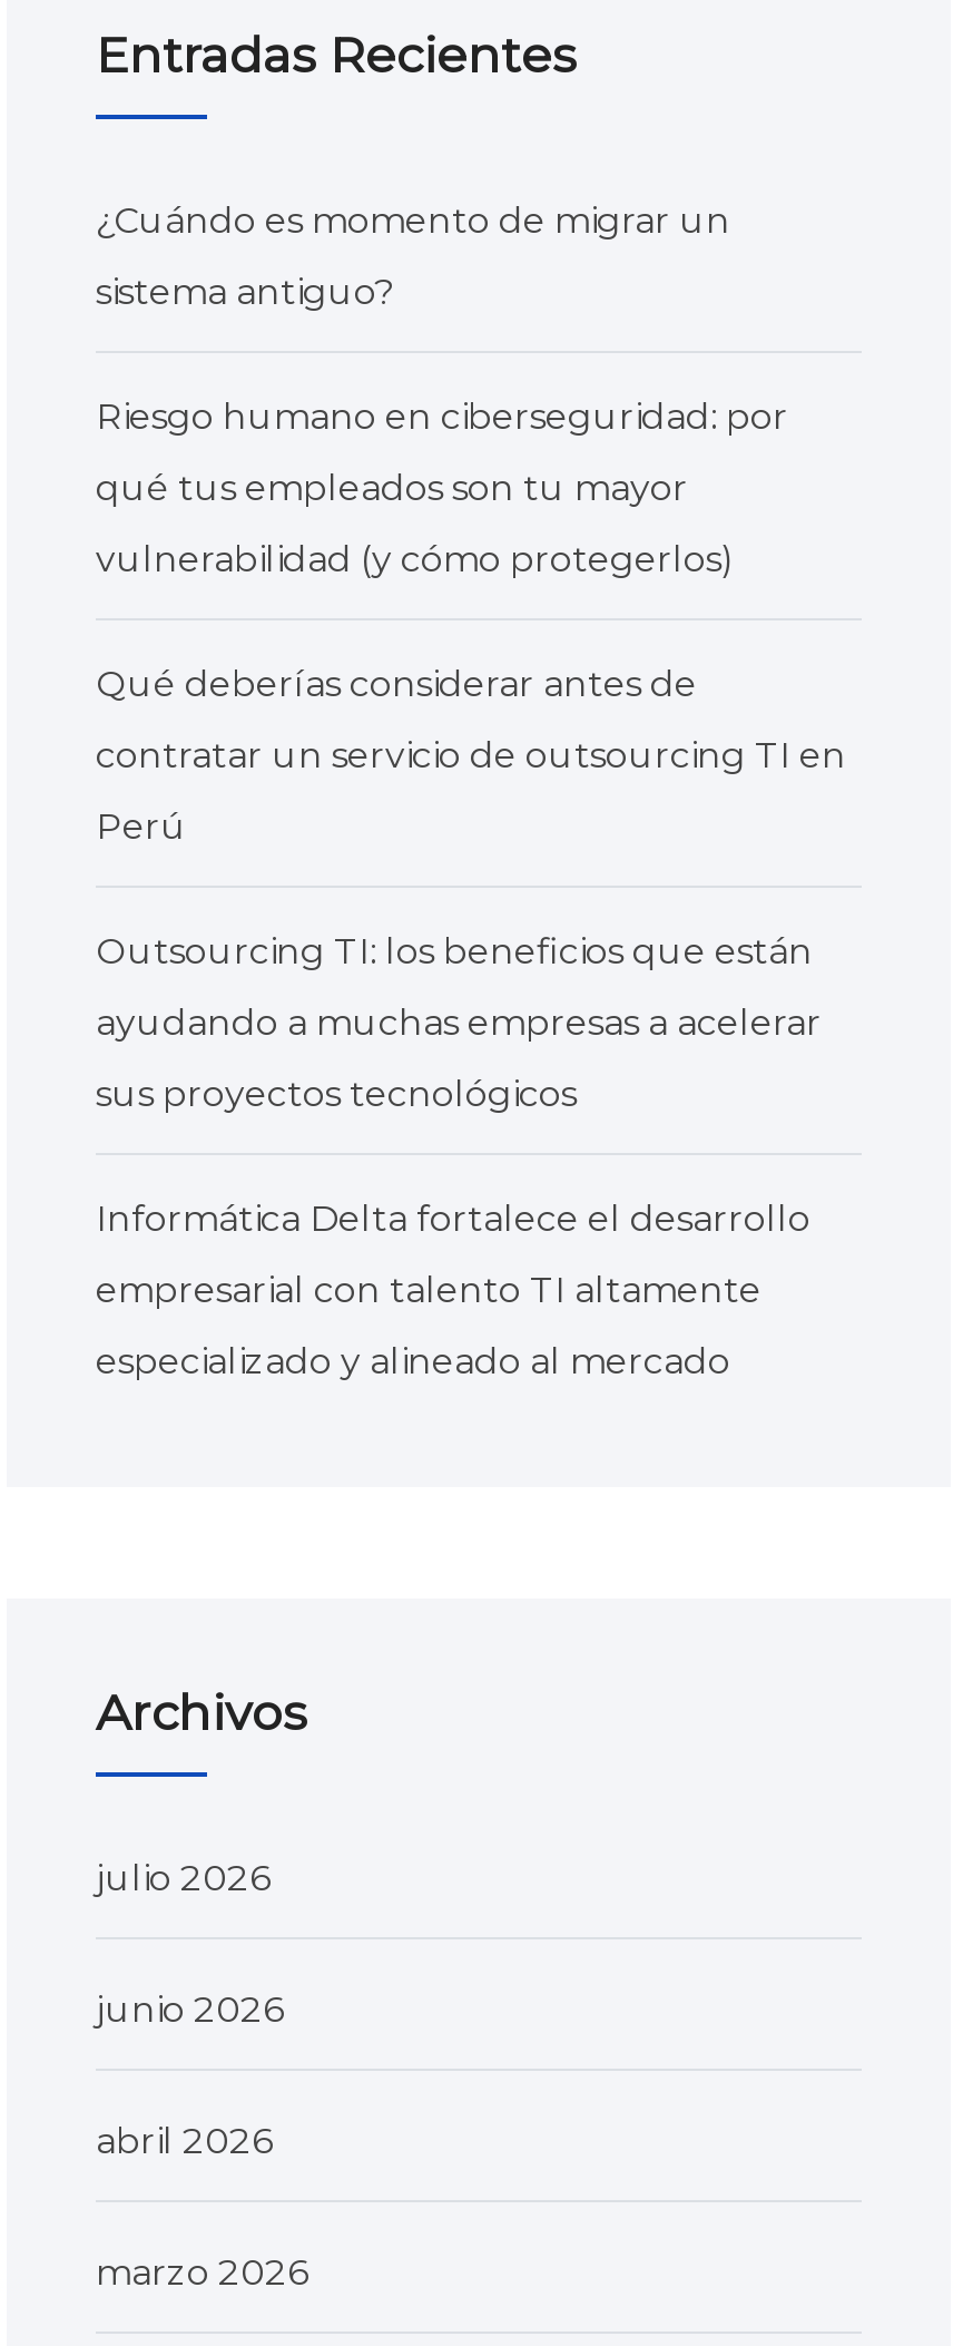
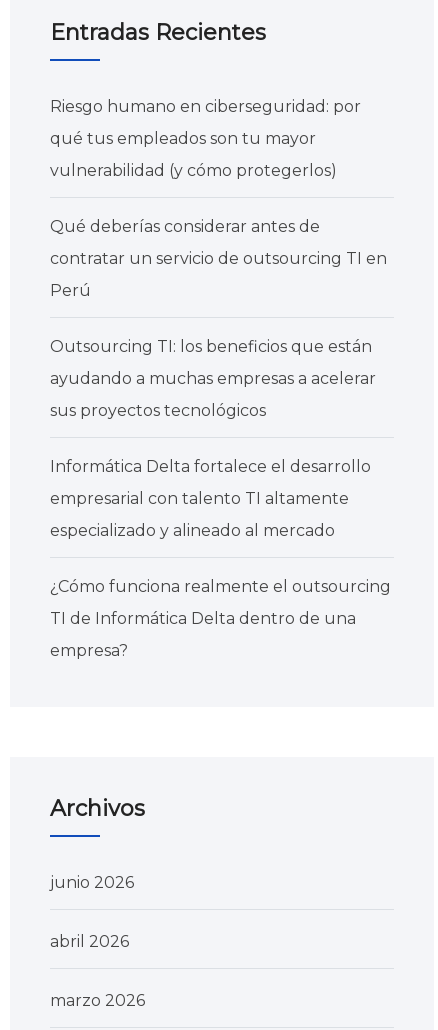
- ¿Cuándo es momento de migrar un
- sistema antiguo?

moved up: Riesgo humano en ciberseguridad: por | qué tus empleados son tu mayor | vulnerabilidad (y cómo protegerlos) | ... | empresarial con talento TI altamente | especializado y alineado al mercado

+ ¿Cómo funciona realmente el outsourcing
+ TI de Informática Delta dentro de una
+ empresa?

moved down: Archivos

- julio 2026
